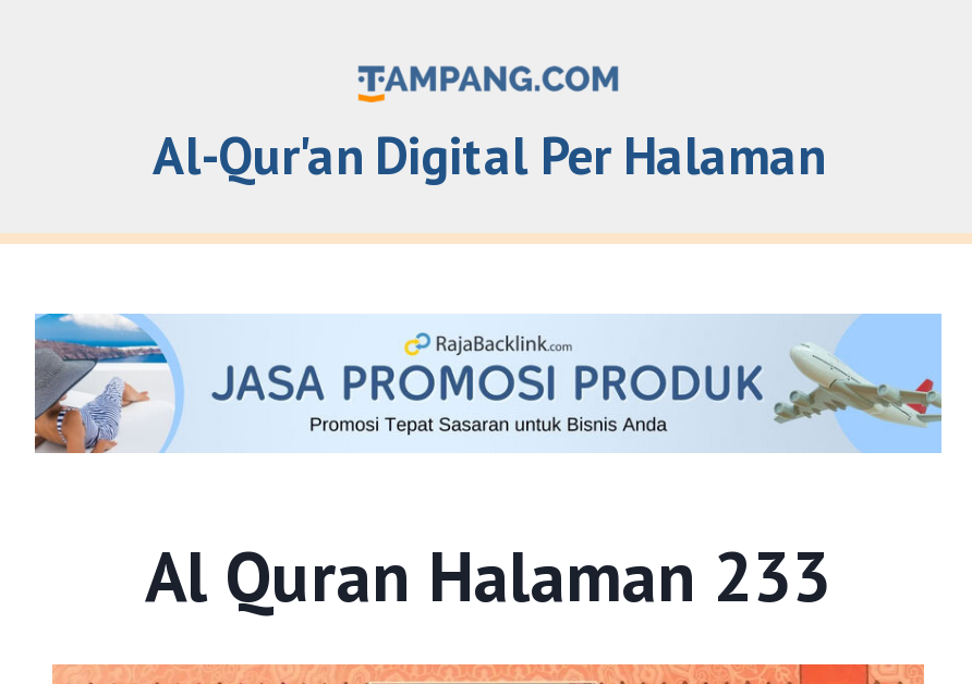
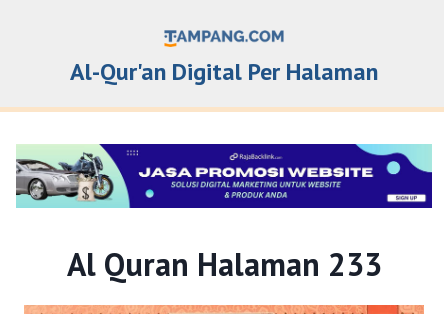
- [image]
+ [image]
